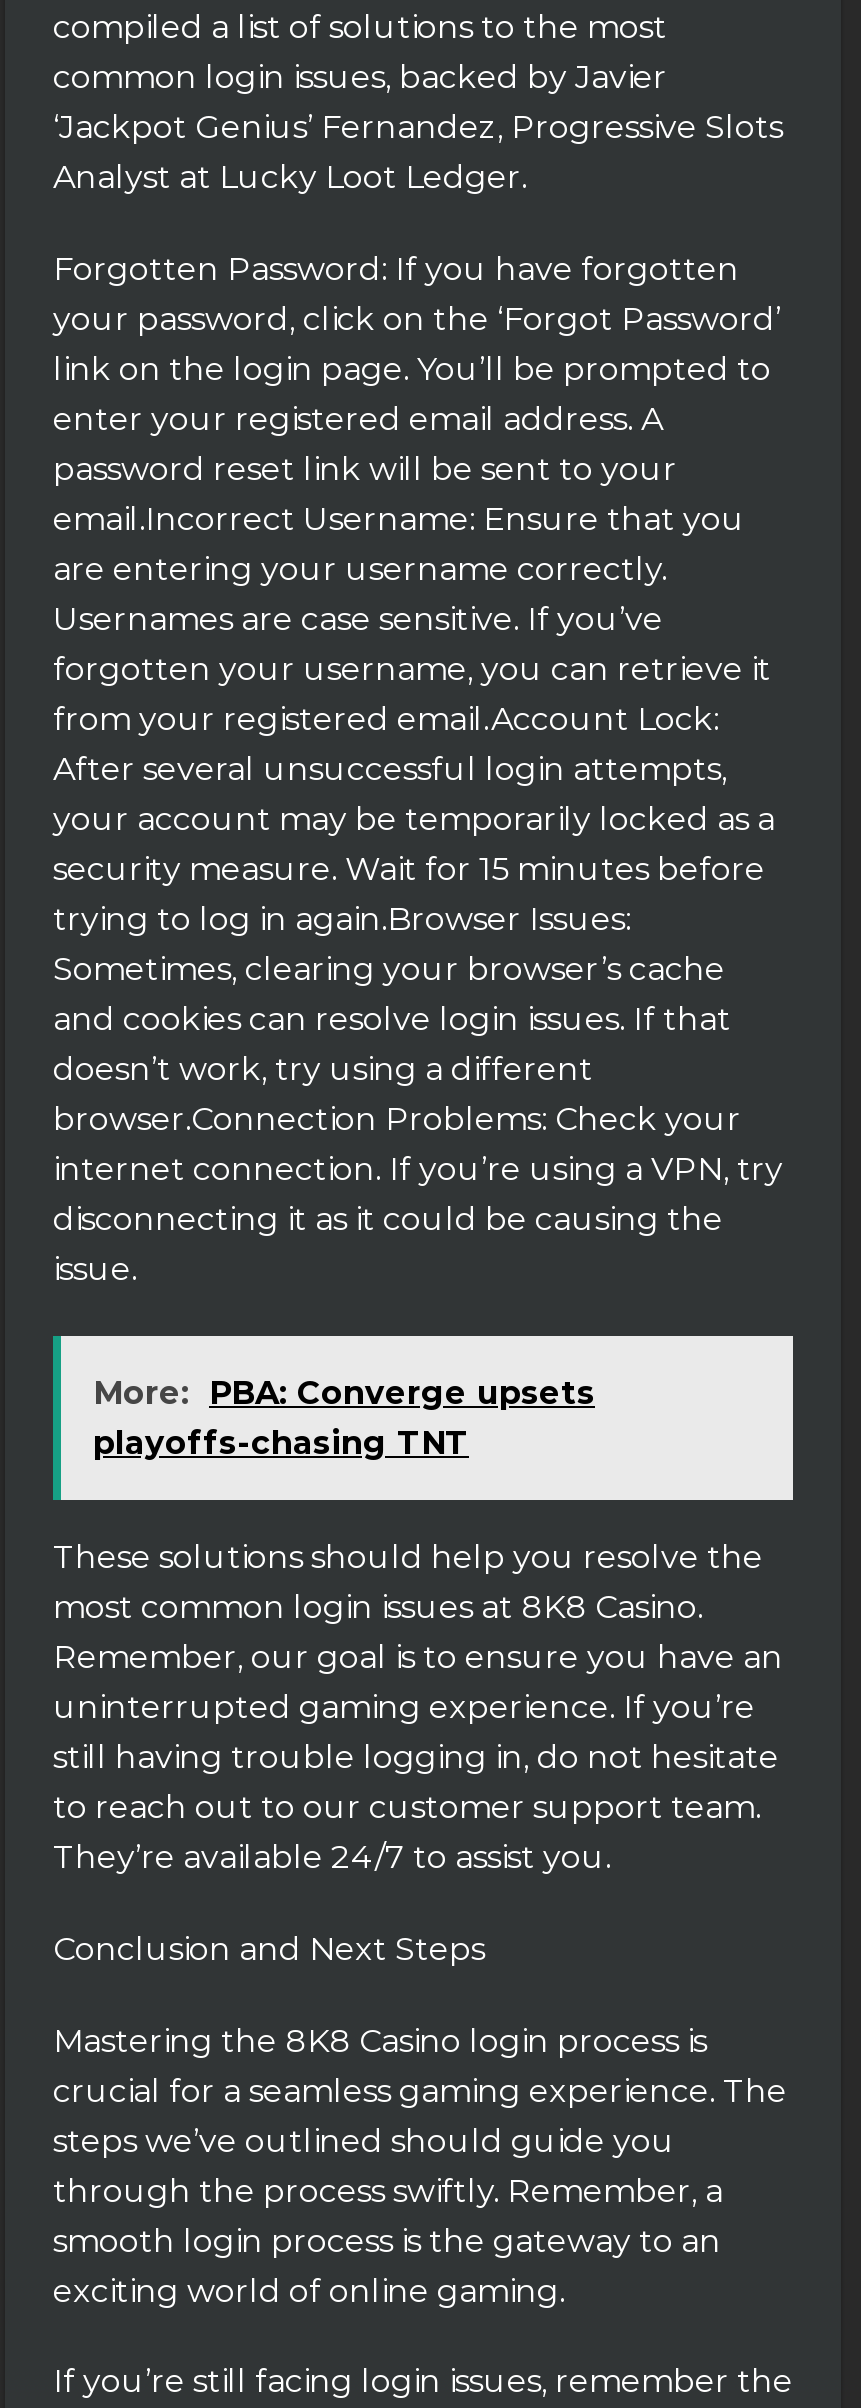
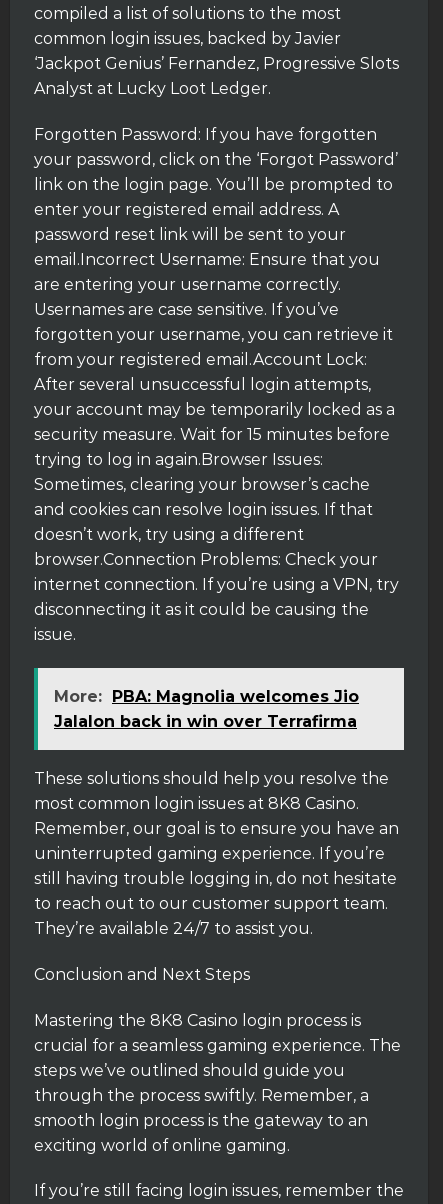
- More: PBA: Converge upsets
- playoffs-chasing TNT
+ More: PBA: Magnolia welcomes Jio
+ Jalalon back in win over Terrafirma
